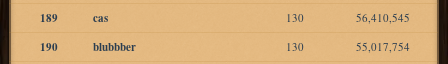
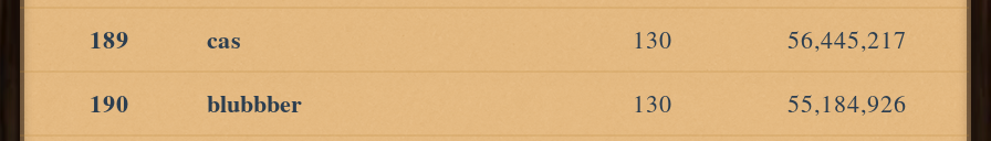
- 56,410,545
+ 56,445,217

- 55,017,754
+ 55,184,926
